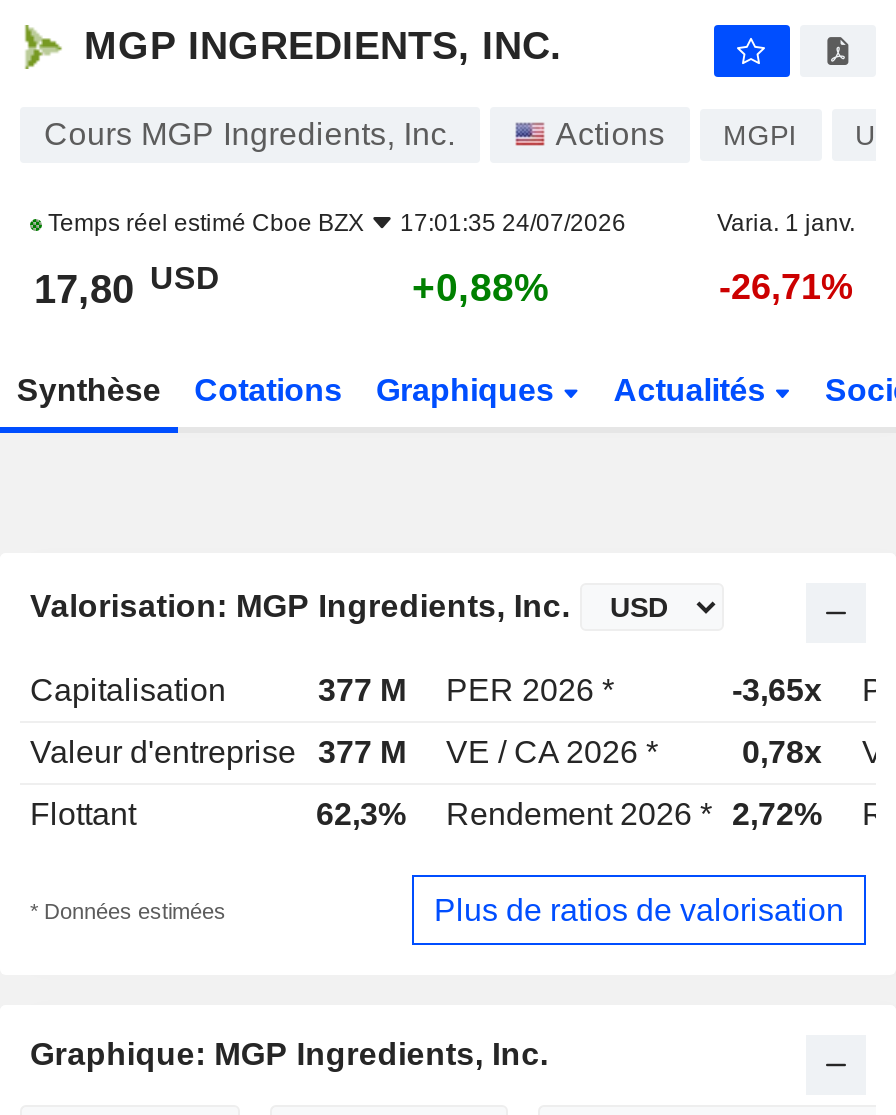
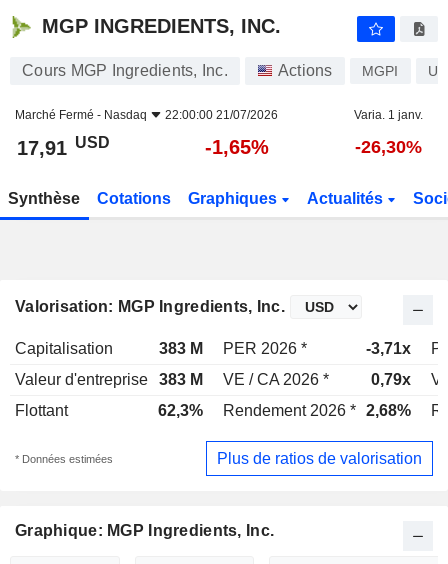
- Temps réel estimé Cboe BZX
- 17:01:35 24/07/2026
+ Marché Fermé - Nasdaq
+ 22:00:00 21/07/2026

- 17,80 USD
+ 17,91 USD

- +0,88%
+ -1,65%

- -26,71%
+ -26,30%

- 377 M PER 2026 *
+ 383 M PER 2026 *

- -3,65x
+ -3,71x

- Valeur d'entreprise 377 M VE / CA 2026 *
+ Valeur d'entreprise 383 M VE / CA 2026 *

- 0,78x
+ 0,79x

- Rendement 2026 * 2,72%
+ Rendement 2026 * 2,68%
